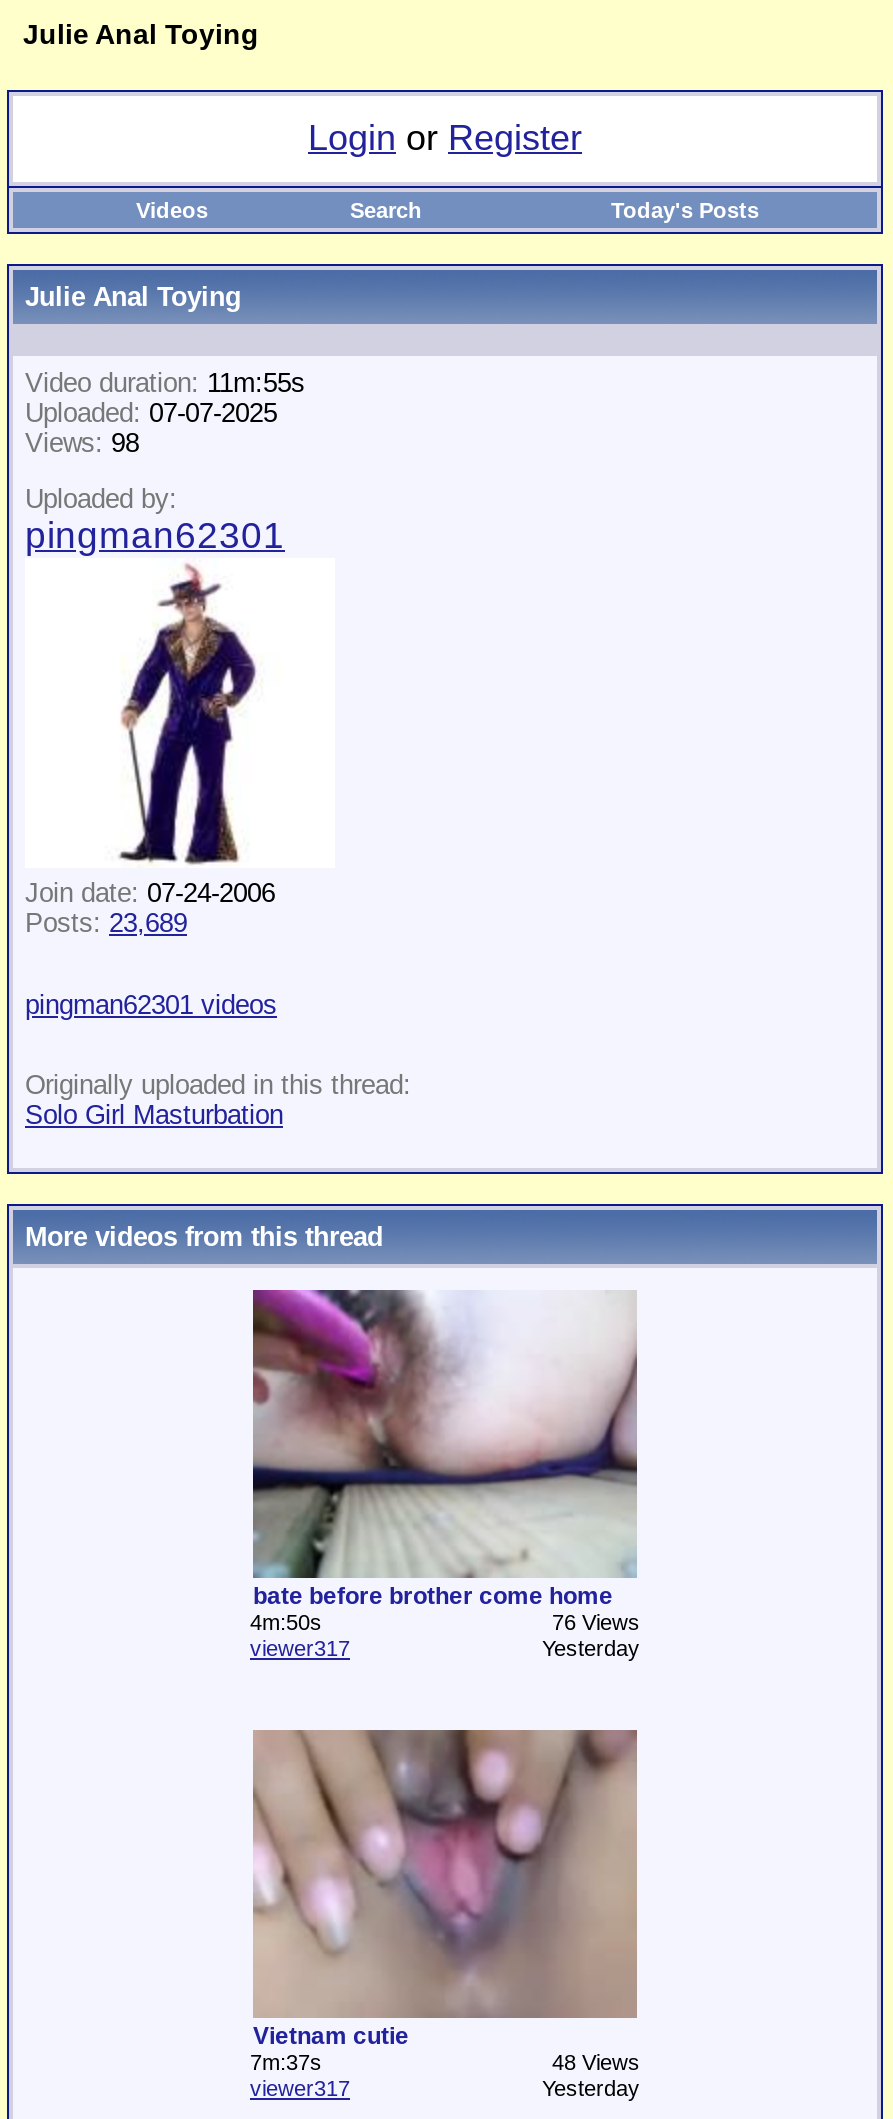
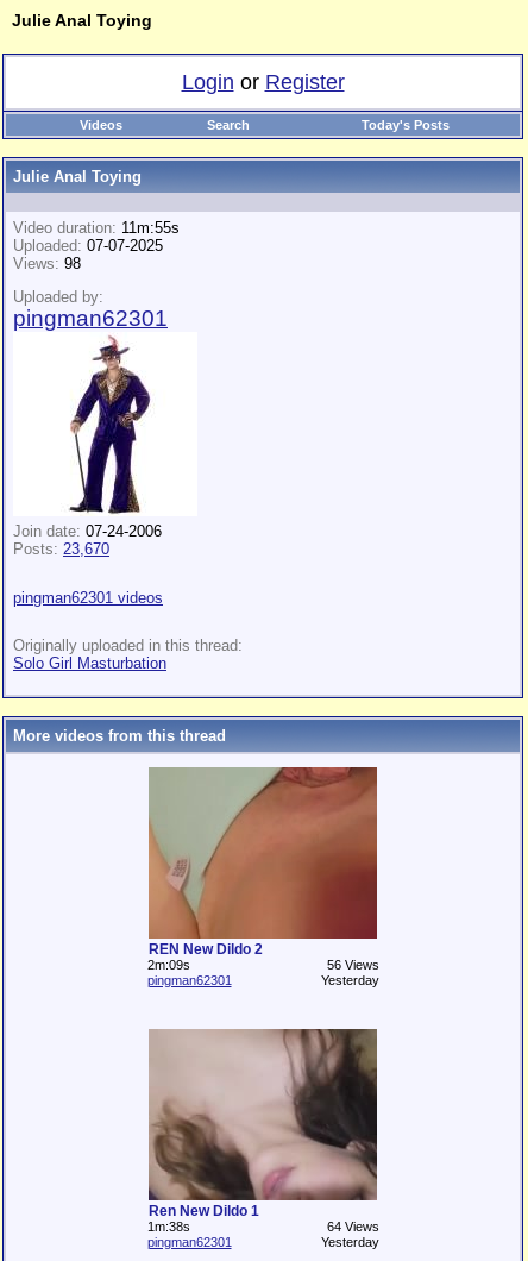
- Posts: 23,689
+ Posts: 23,670

- [image]
- bate before brother come home
- 4m:50s
- 76 Views
- viewer317
+ [image]
+ REN New Dildo 2
+ 2m:09s
+ 56 Views
+ pingman62301

- [image]
- Vietnam cutie
- 7m:37s
- 48 Views
- viewer317
+ [image]
+ Ren New Dildo 1
+ 1m:38s
+ 64 Views
+ pingman62301
